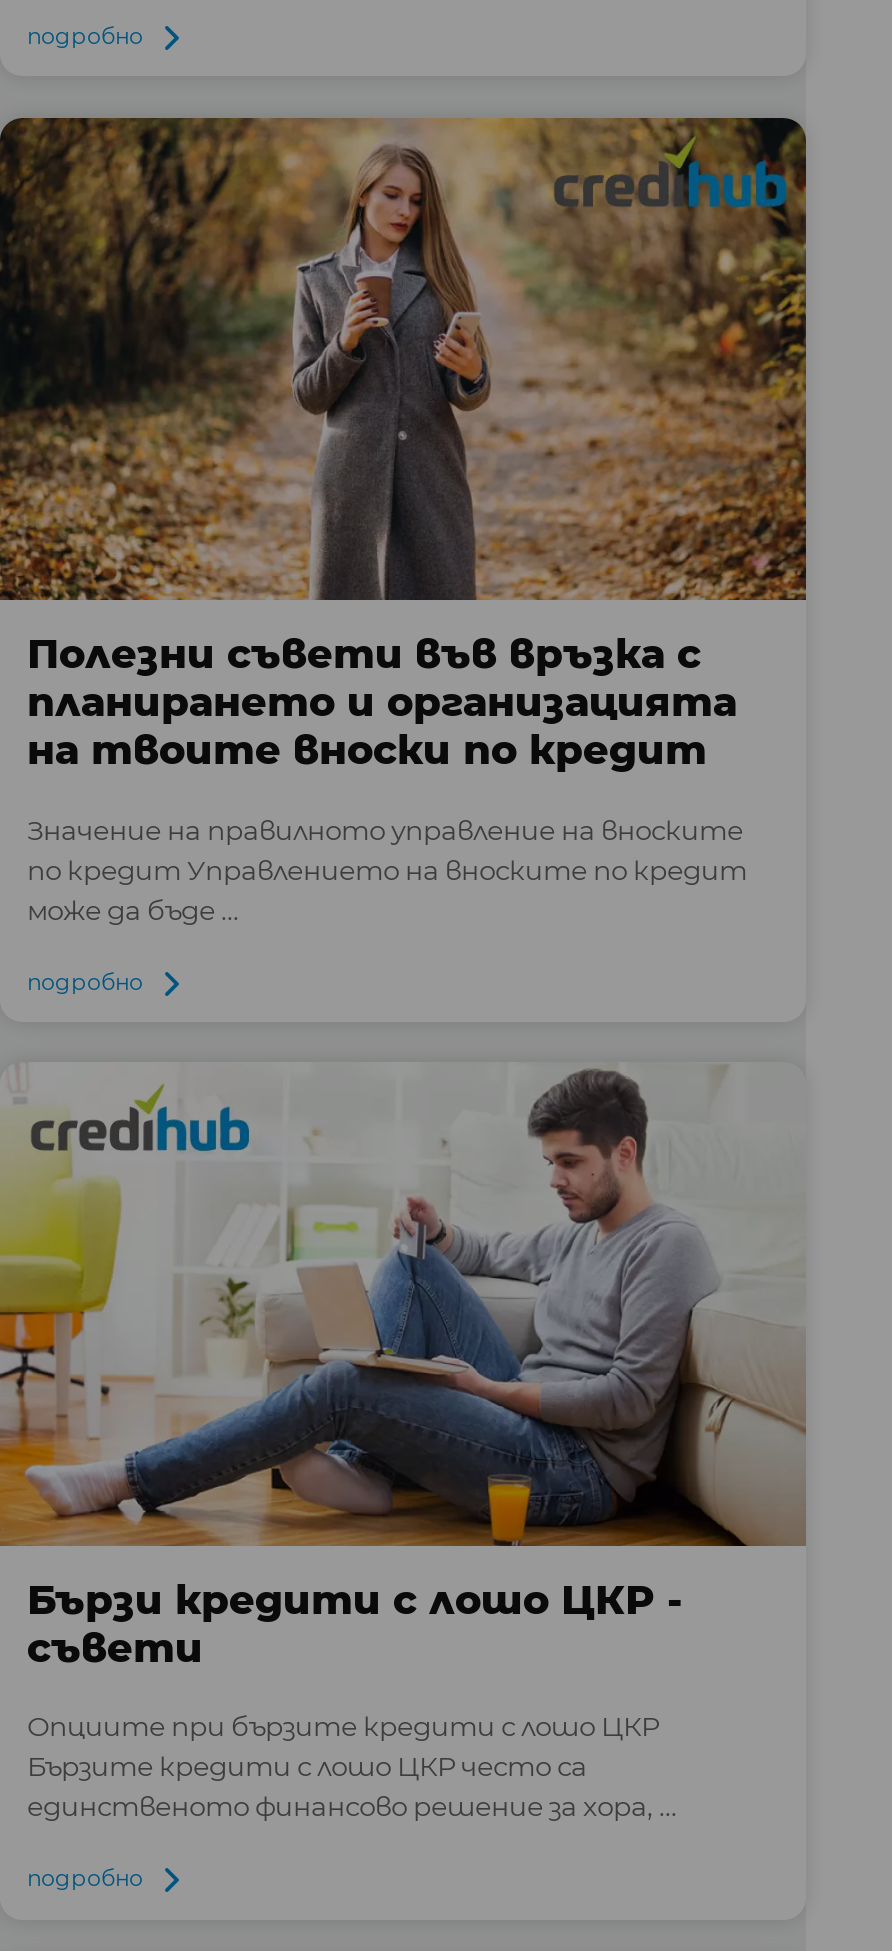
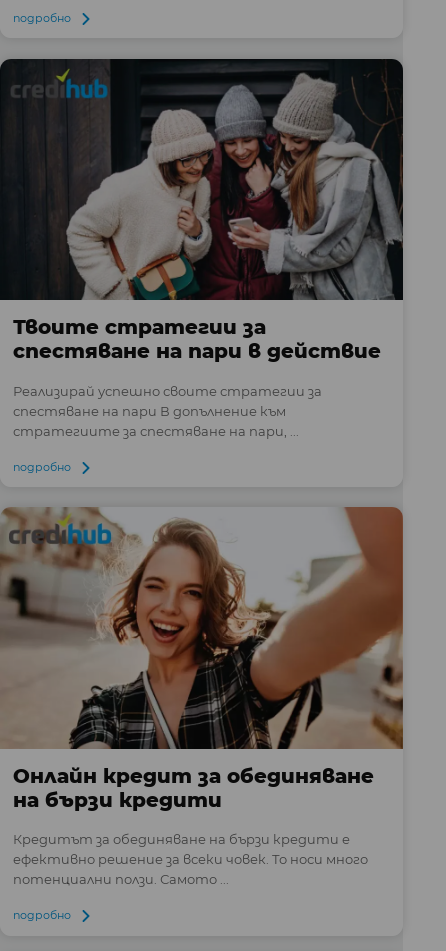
- [image]
- Полезни съвети във връзка с
- планирането и организацията
- на твоите вноски по кредит
+ [image]
+ Твоите стратегии за
+ спестяване на пари в действие

- Значение на правилното управление на вноските
- по кредит Управлението на вноските по кредит
- може да бъде ...
+ Реализирай успешно своите стратегии за
+ спестяване на пари В допълнение към
+ стратегиите за спестяване на пари, ...

- [image]
- Бързи кредити с лошо ЦКР -
- съвети
+ [image]
+ Онлайн кредит за обединяване
+ на бързи кредити

- Опциите при бързите кредити с лошо ЦКР
- Бързите кредити с лошо ЦКР често са
- единственото финансово решение за хора, ...
+ Кредитът за обединяване на бързи кредити е
+ ефективно решение за всеки човек. То носи много
+ потенциални ползи. Самото ...
